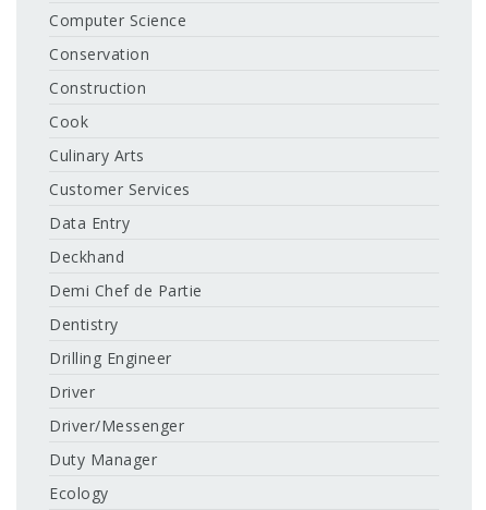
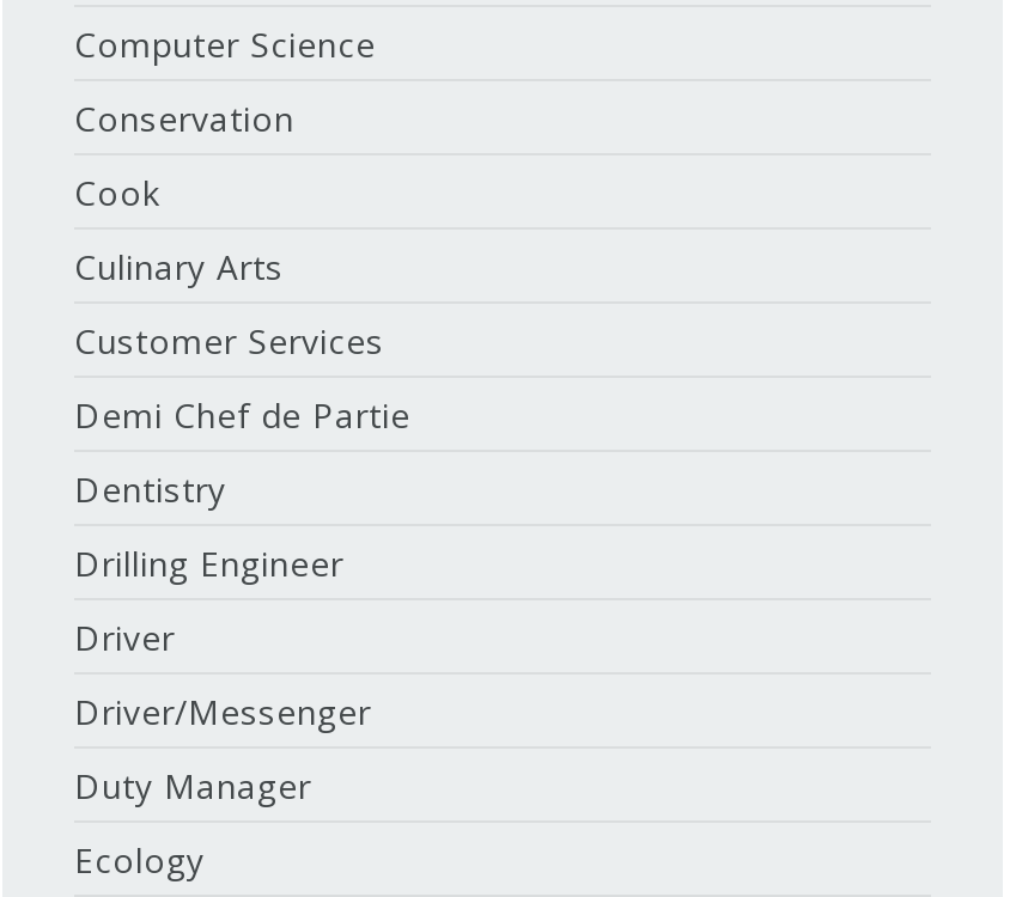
- Construction

- Data Entry
- Deckhand
